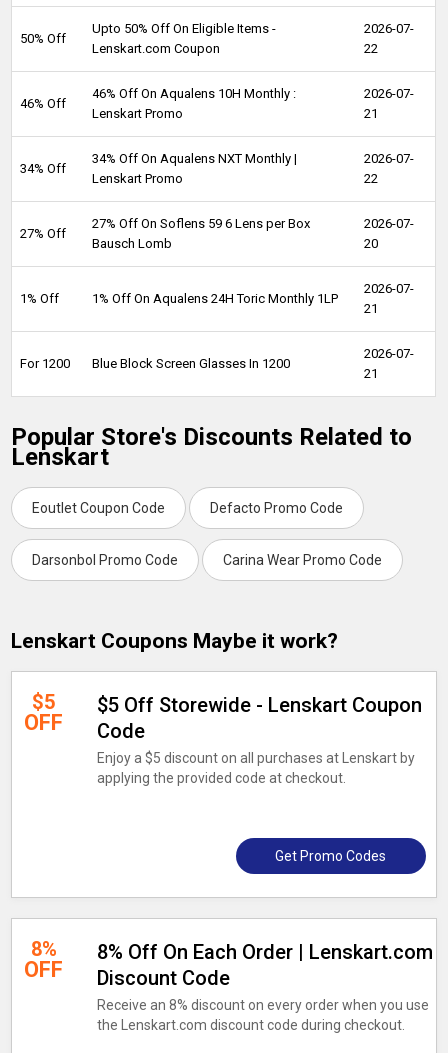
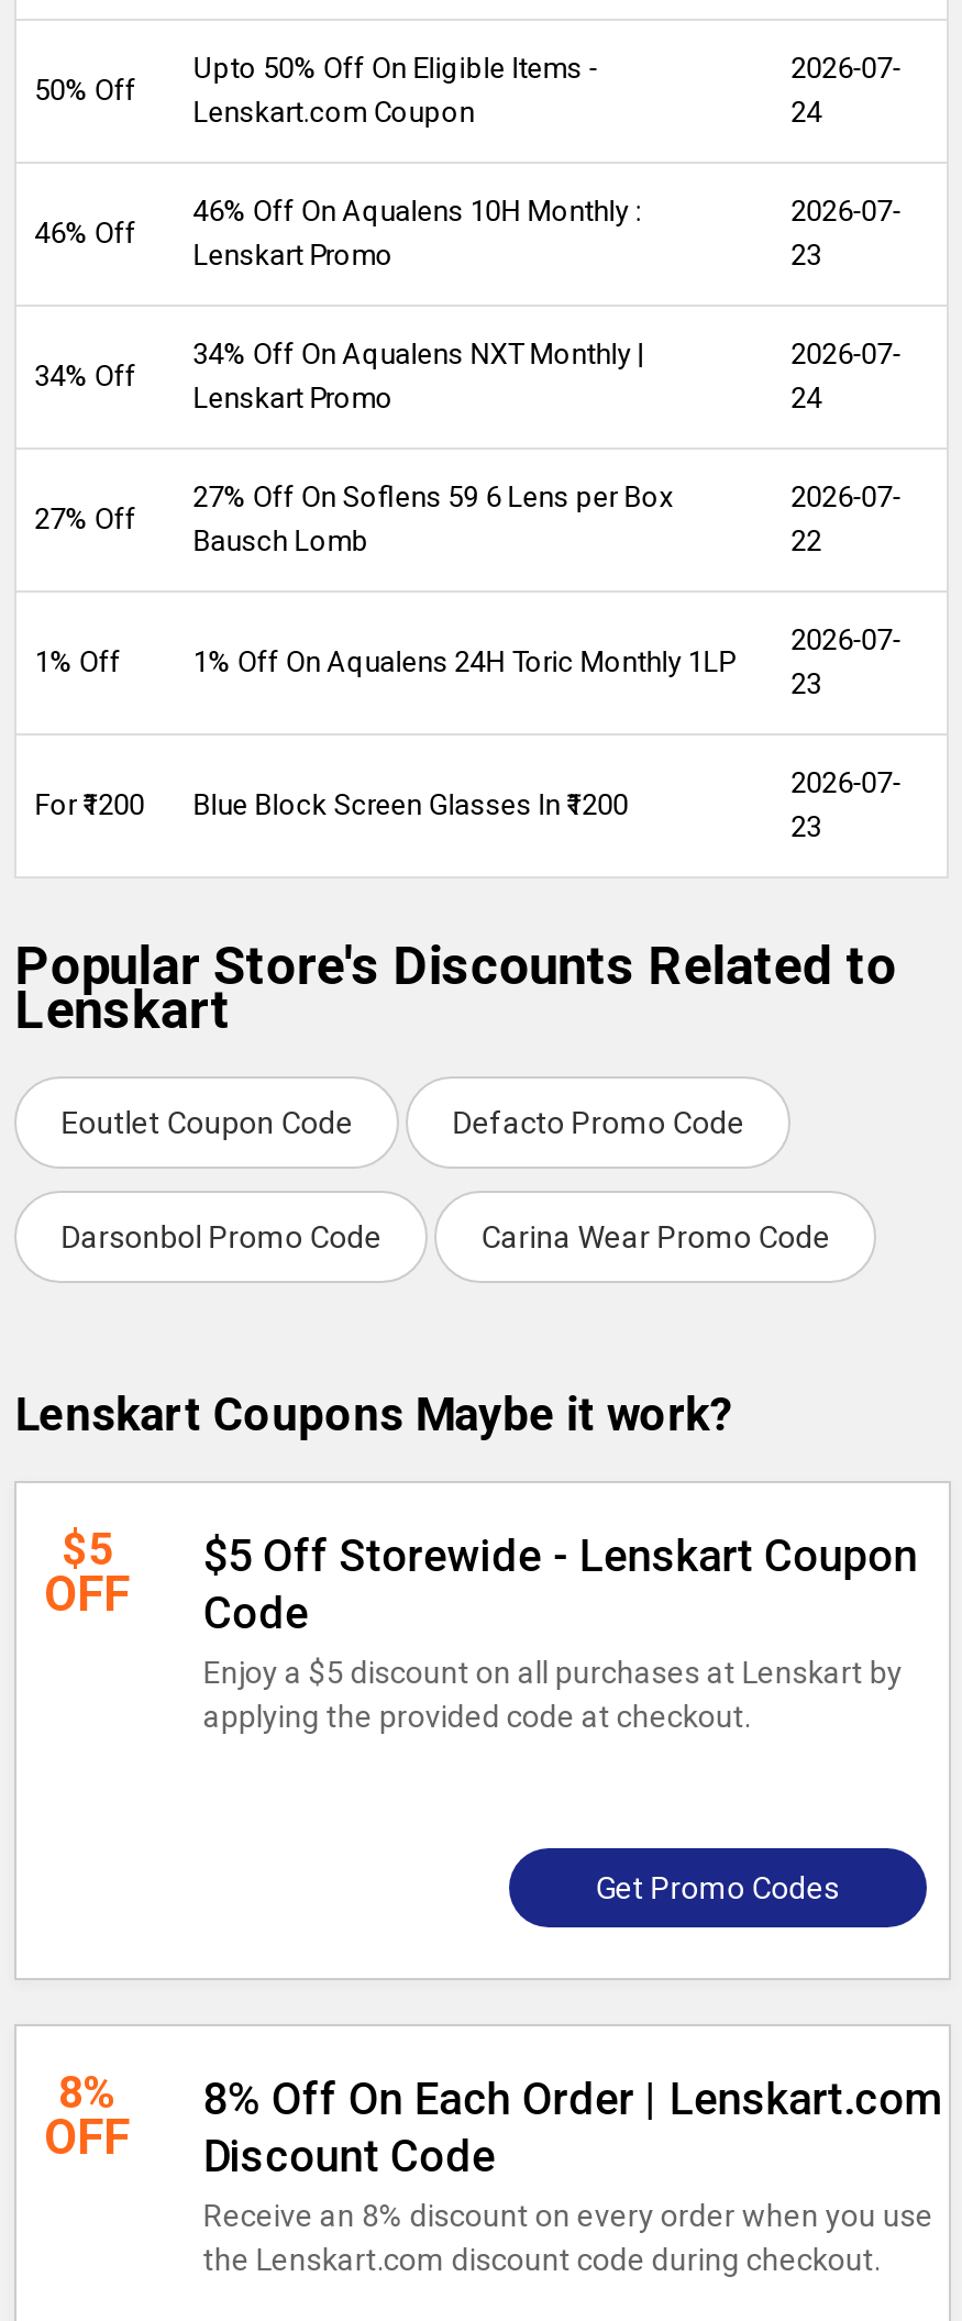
- 22
+ 24

- 21
+ 23

- 22
+ 24

- 20
+ 22

- 21
+ 23

- 21
+ 23
